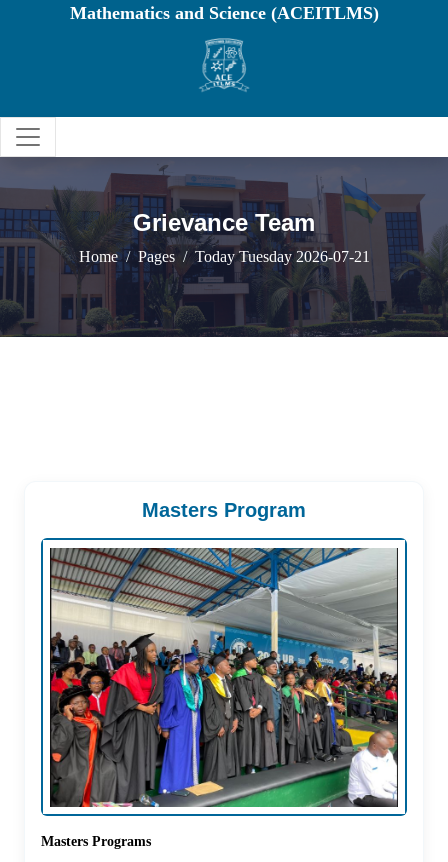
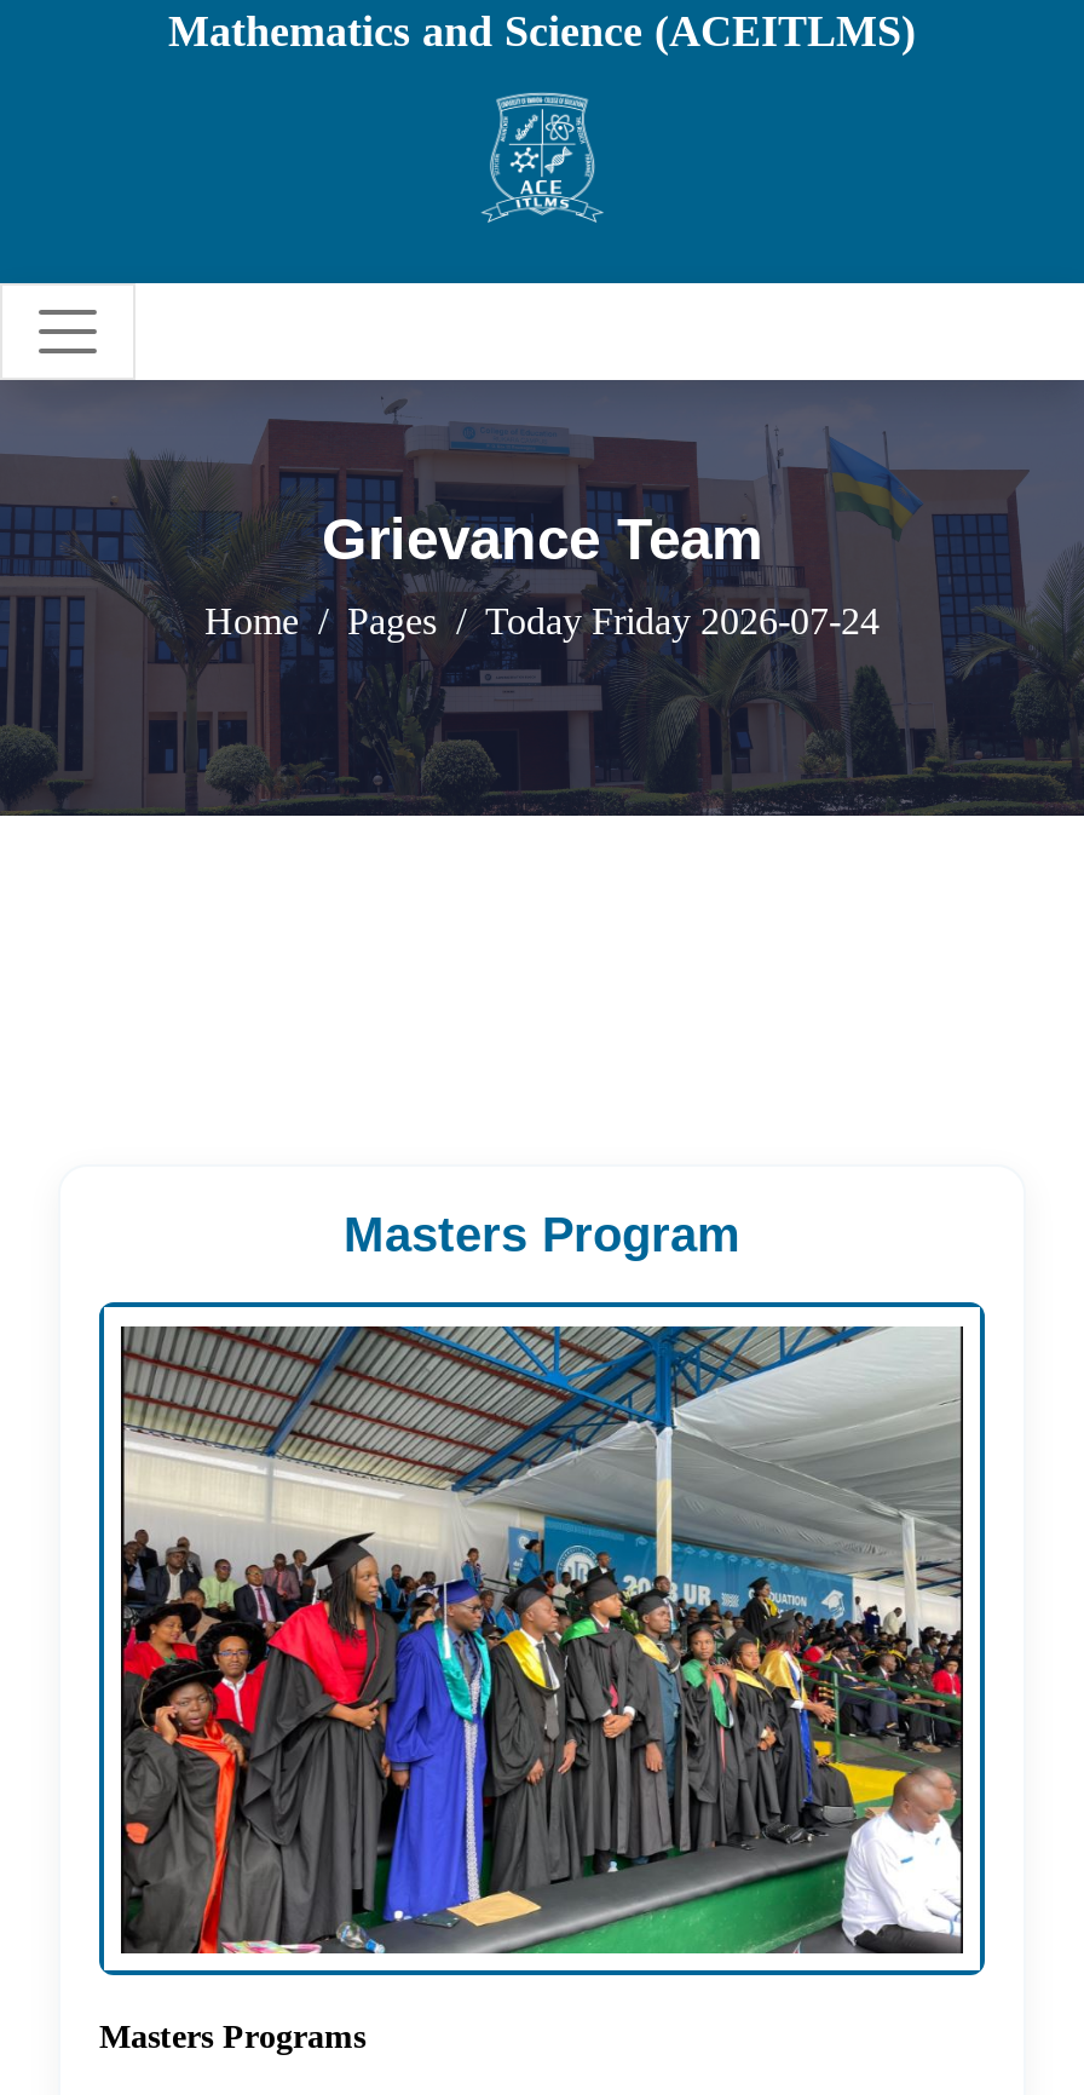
- Today Tuesday 2026-07-21
+ Today Friday 2026-07-24
